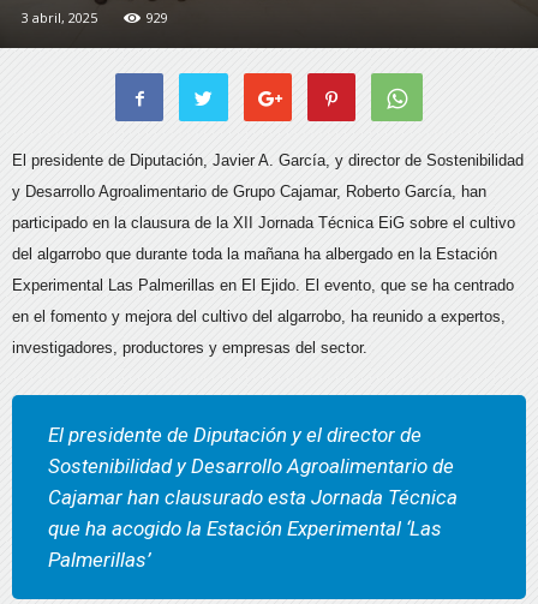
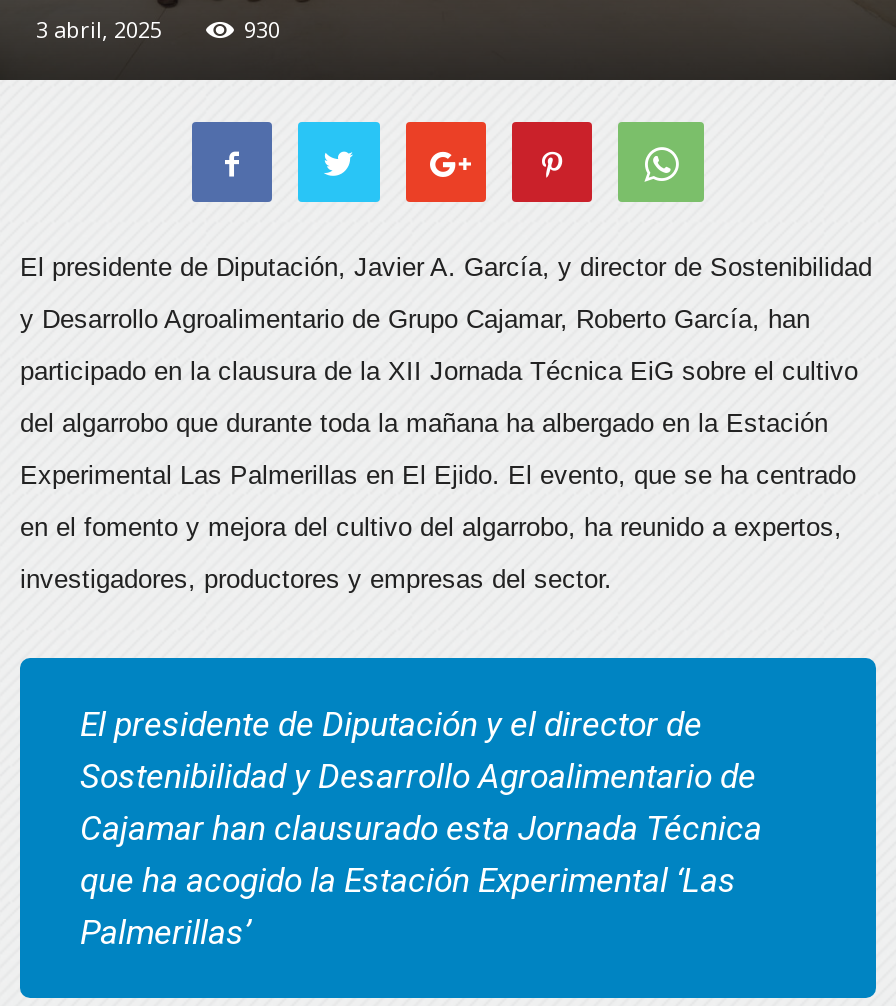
- 929
+ 930
